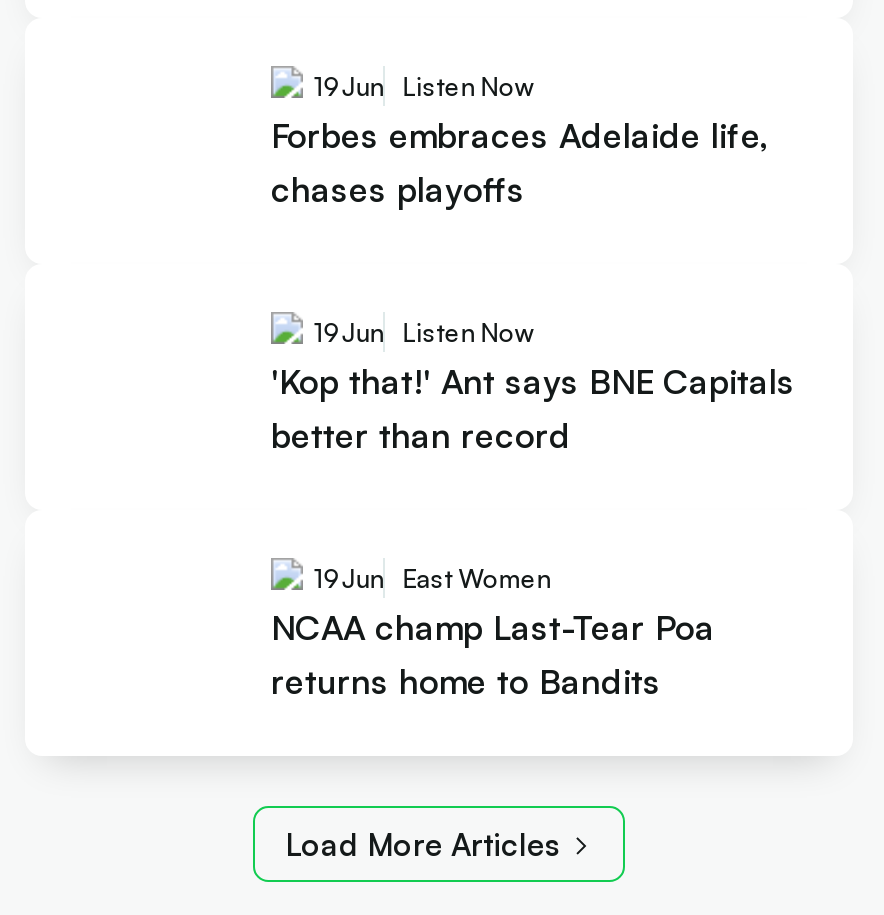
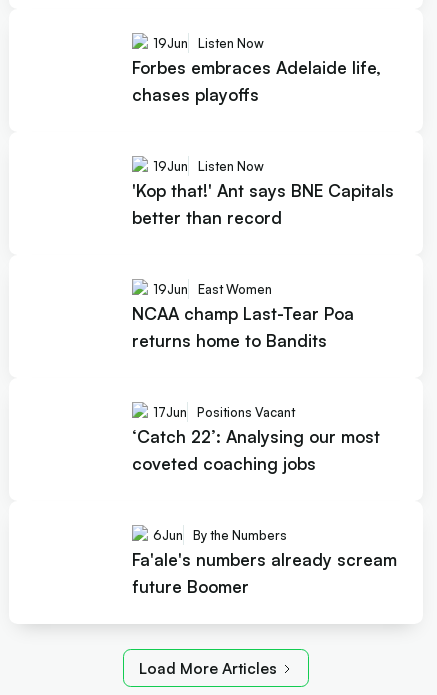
+ 17Jun Positions Vacant
+ ‘Catch 22’: Analysing our most
+ coveted coaching jobs

+ 6Jun By the Numbers
+ Fa'ale's numbers already scream
+ future Boomer
